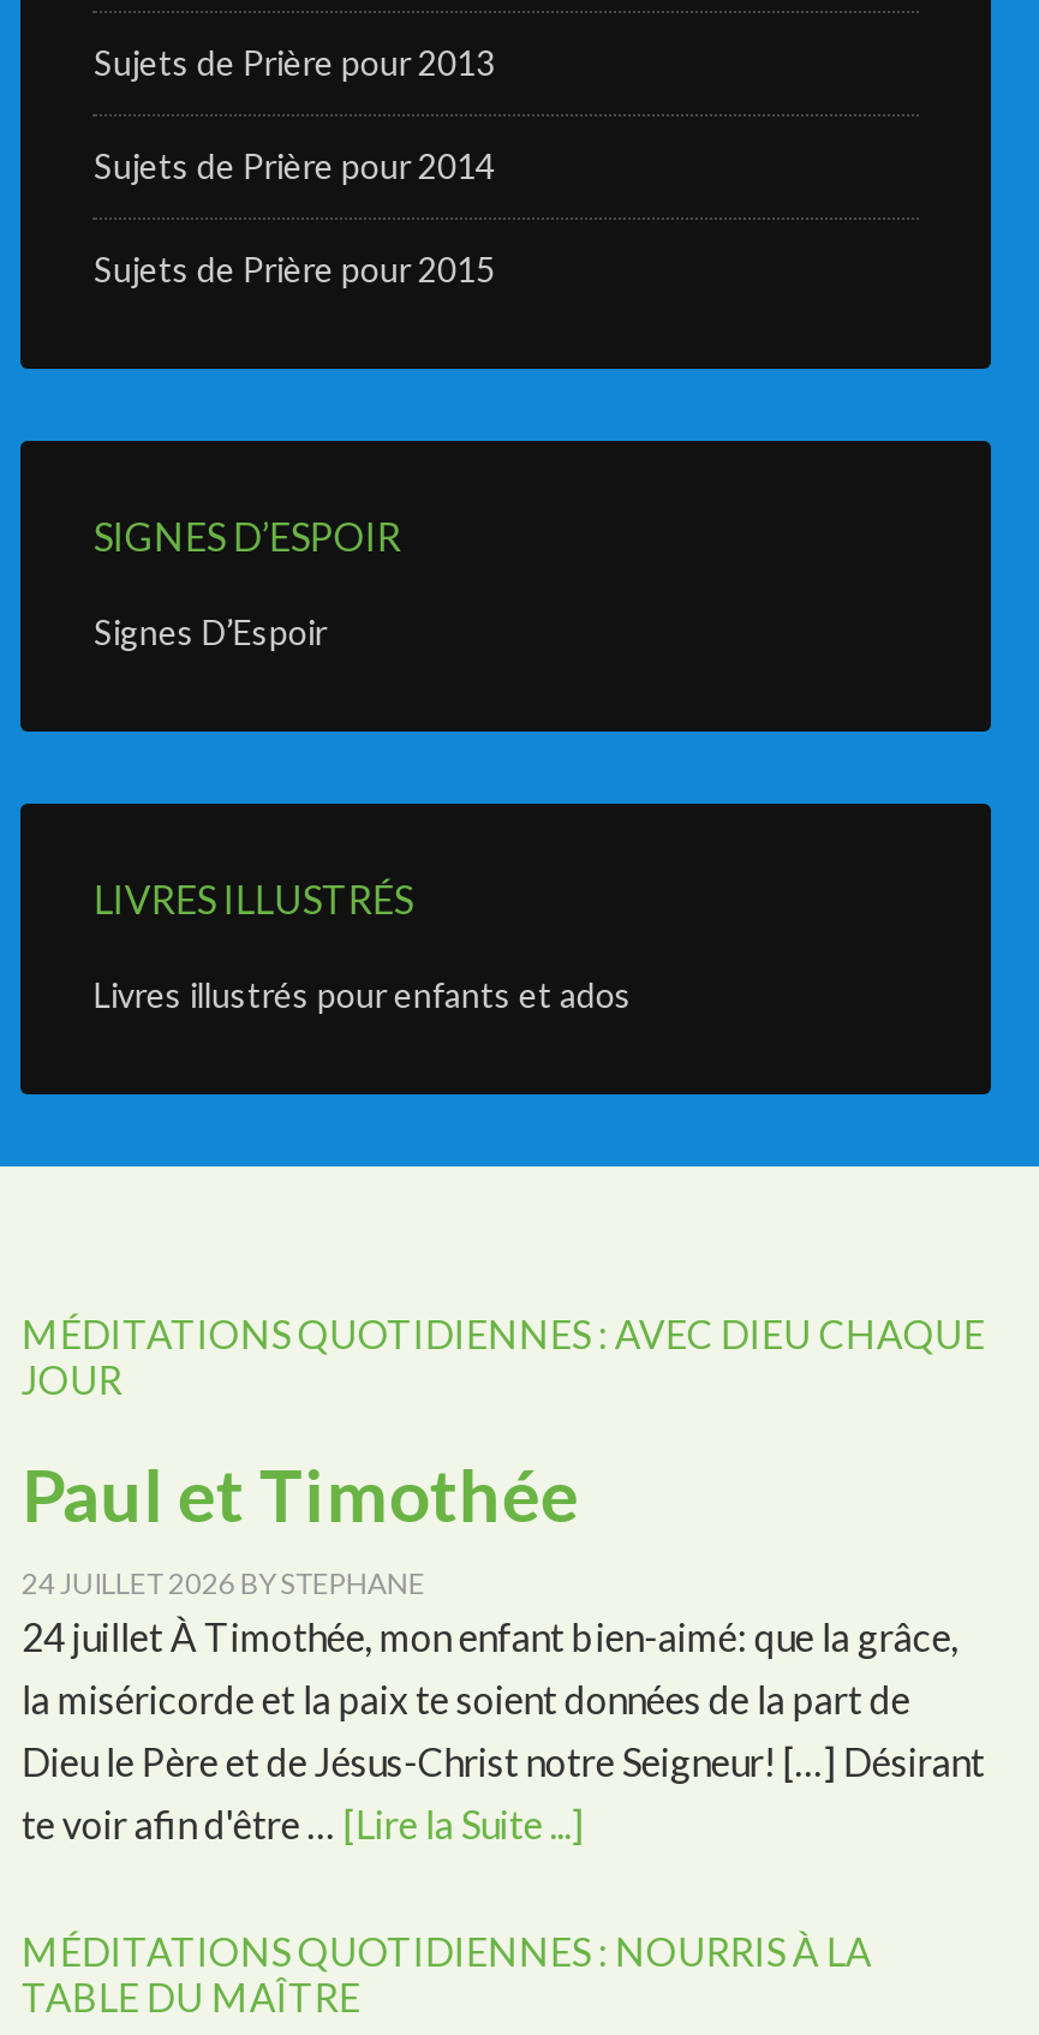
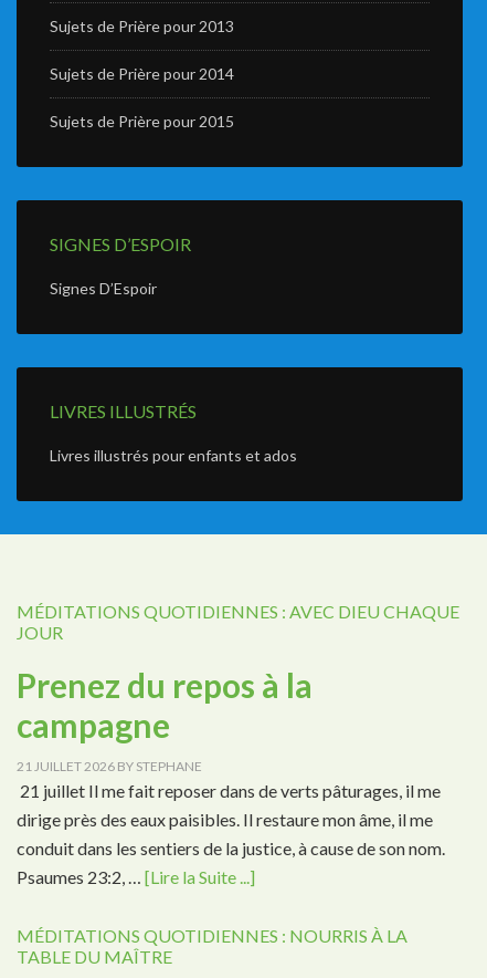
- Paul et Timothée
- 24 JUILLET 2026 BYSTEPHANE
- 24 juillet À Timothée, mon enfant bien-aimé: que la grâce,
- la miséricorde et la paix te soient données de la part de
- Dieu le Père et de Jésus-Christ notre Seigneur! […] Désirant
- te voir afin d'être … [Lire la Suite ...]
+ Prenez du repos à la
+ campagne
+ 21 JUILLET 2026 BY STEPHANE
+ 21 juillet Il me fait reposer dans de verts pâturages, il me
+ dirige près des eaux paisibles. Il restaure mon âme, il me
+ conduit dans les sentiers de la justice, à cause de son nom.
+ Psaumes 23:2, … [Lire la Suite ...]
